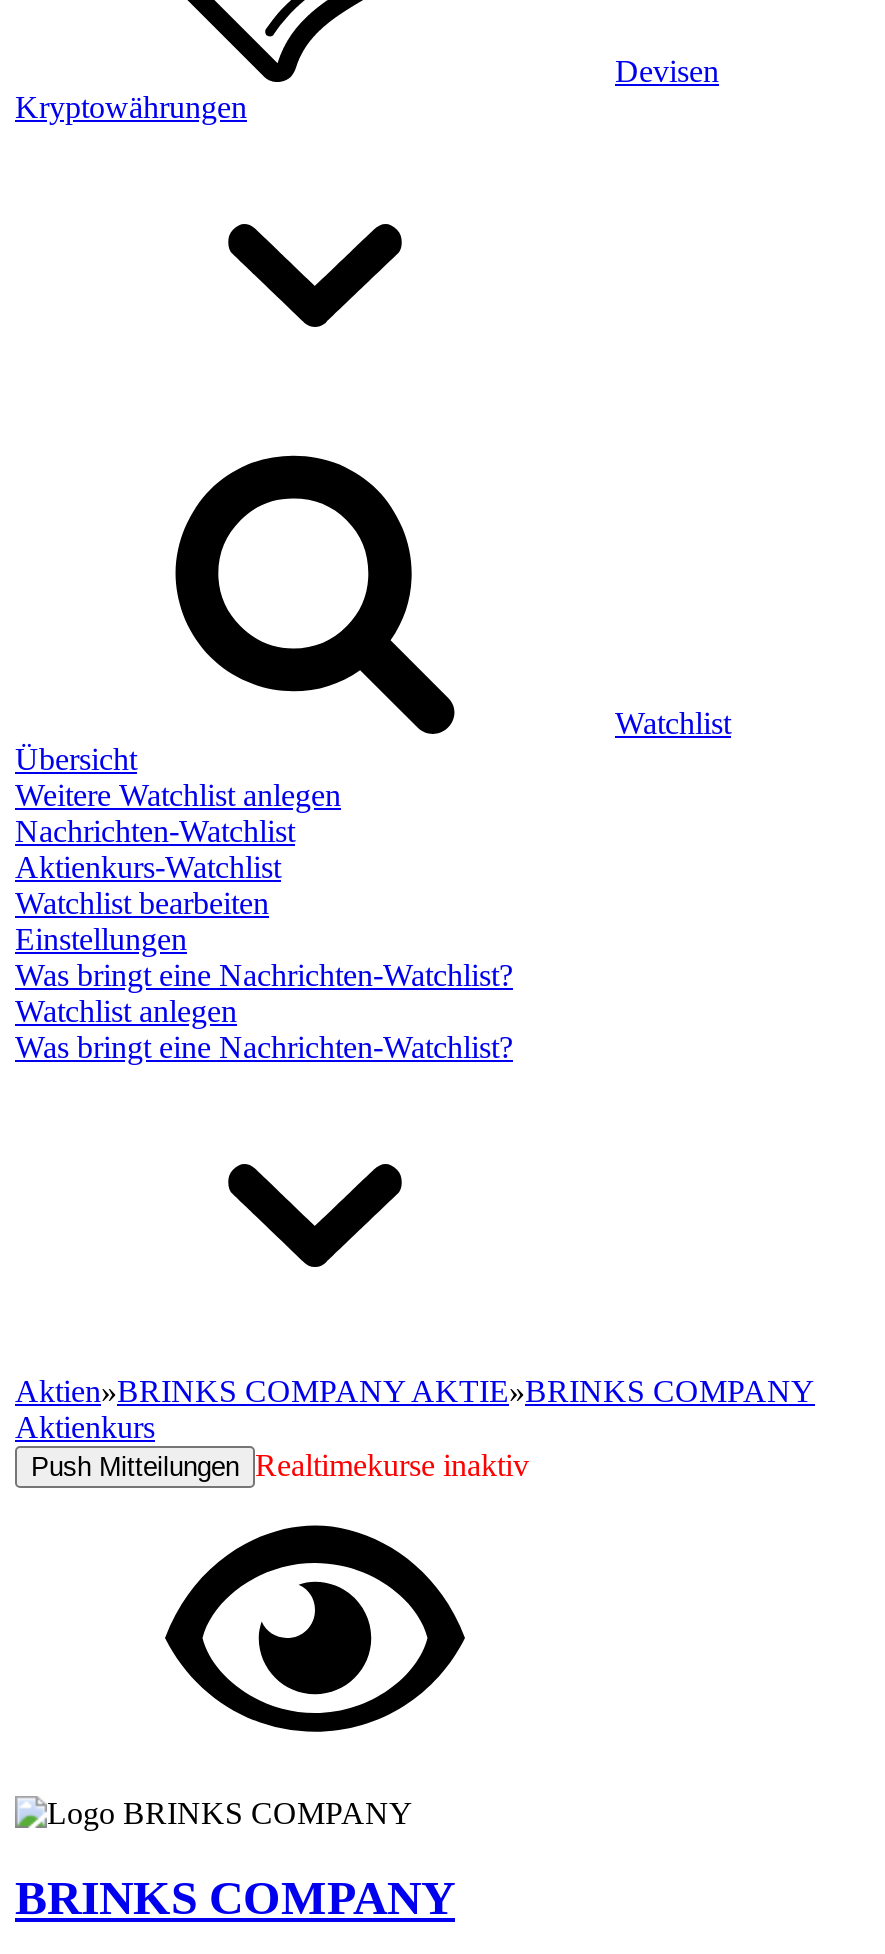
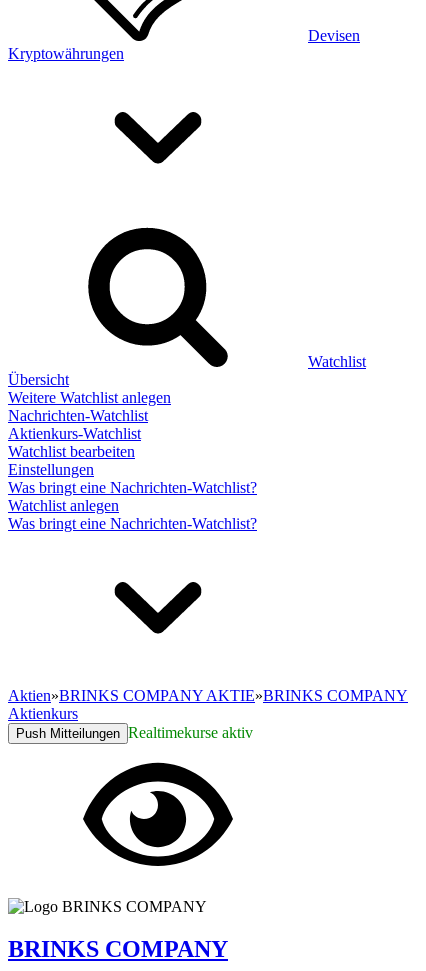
- Push Mitteilungen Realtimekurse inaktiv
+ Push Mitteilungen Realtimekurse aktiv
